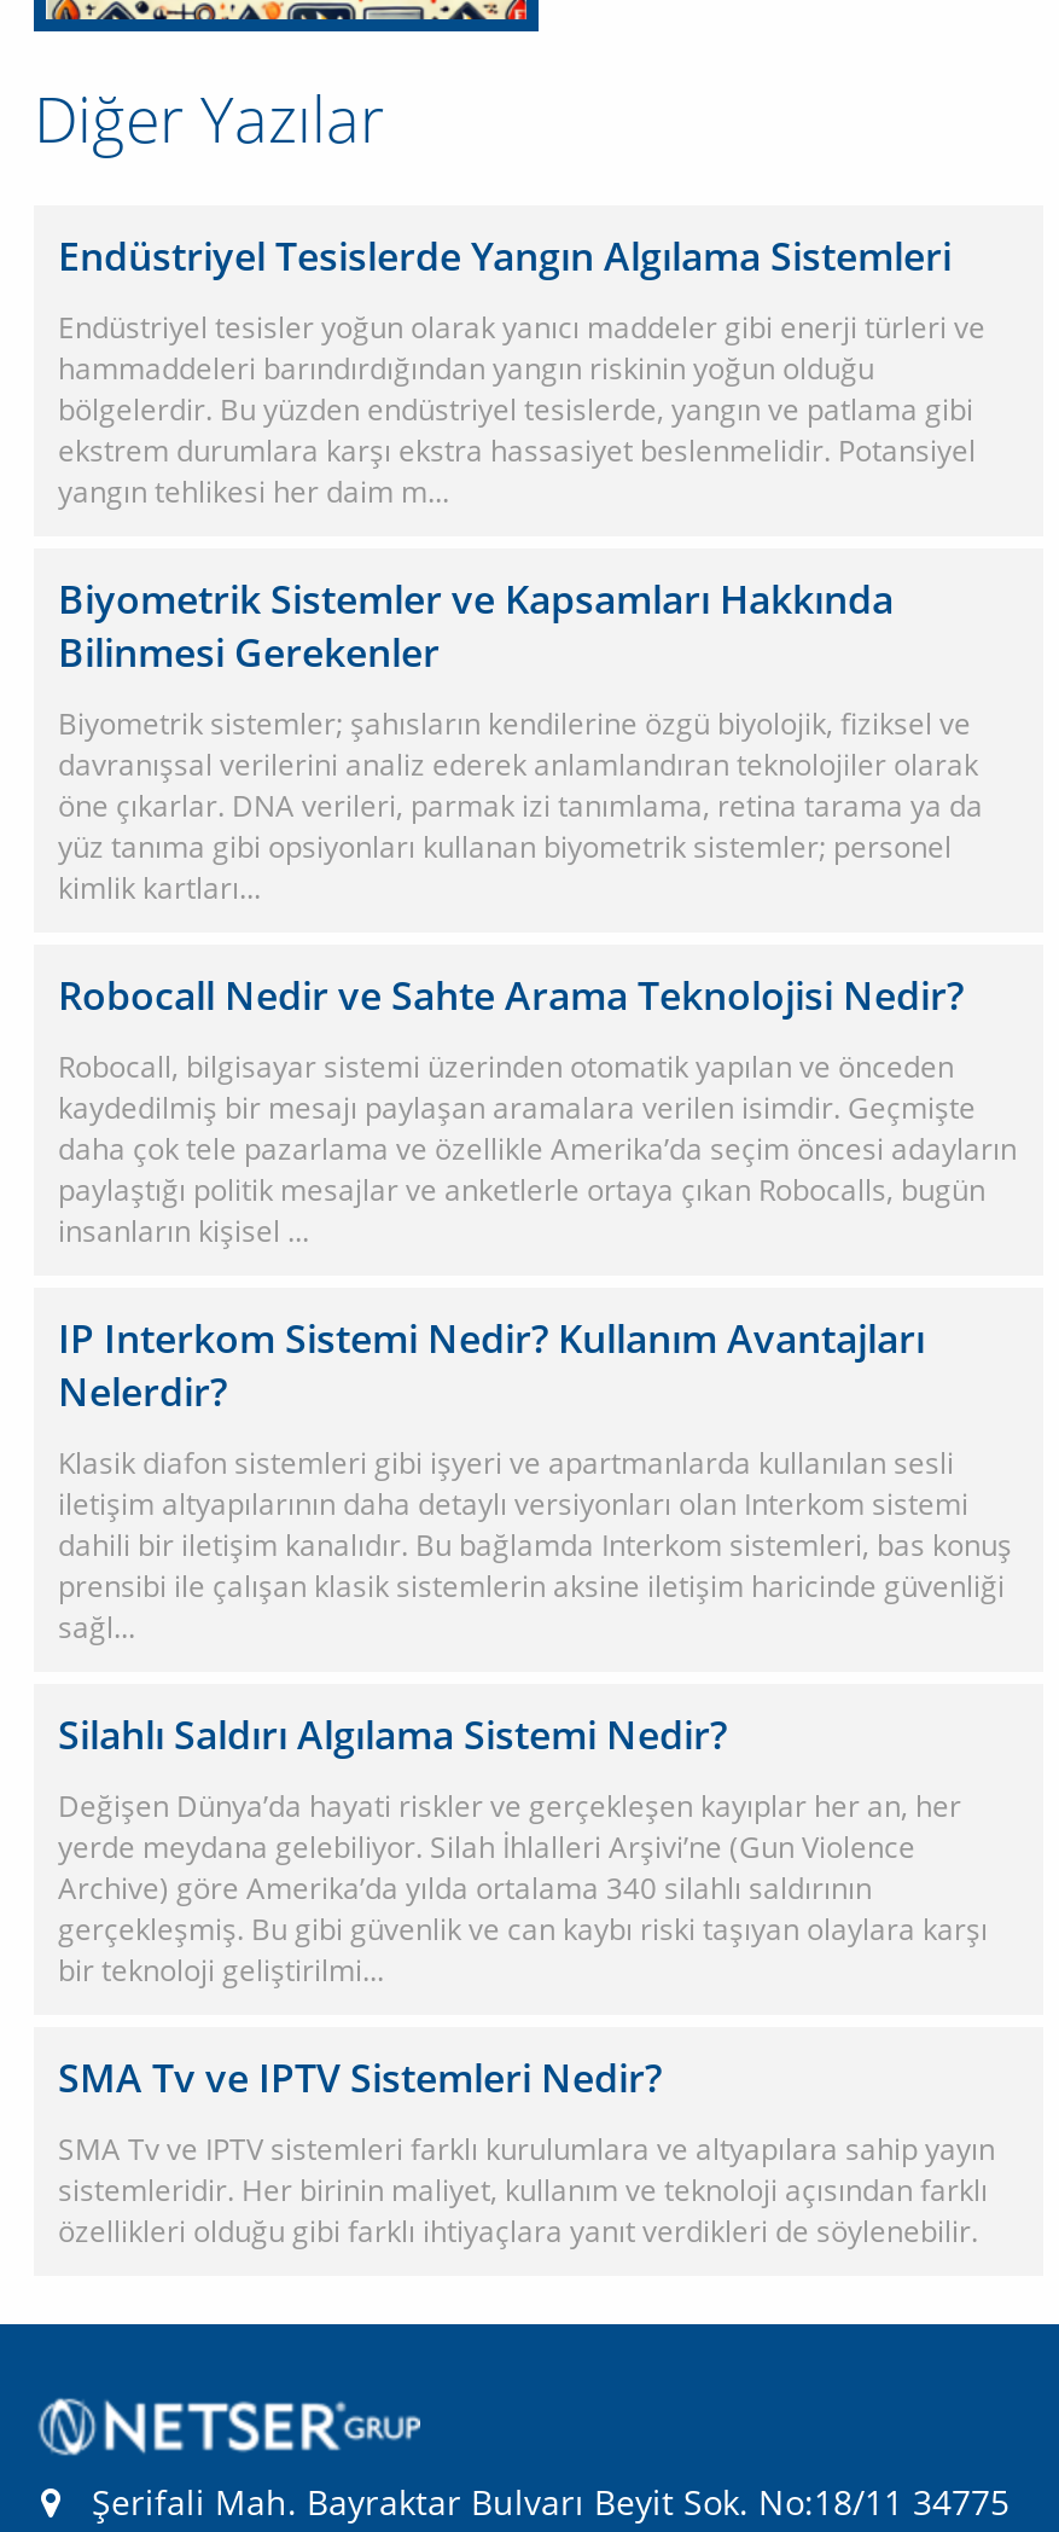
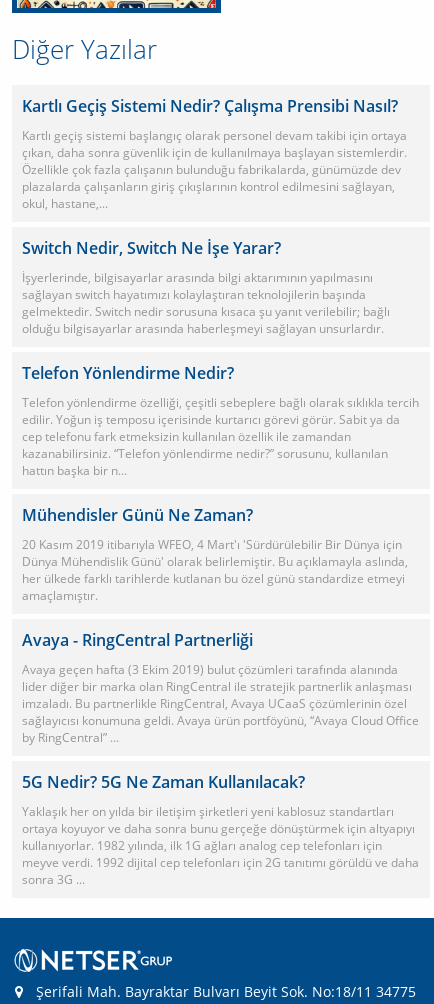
- Endüstriyel Tesislerde Yangın Algılama Sistemleri
+ Kartlı Geçiş Sistemi Nedir? Çalışma Prensibi Nasıl?

- Endüstriyel tesisler yoğun olarak yanıcı maddeler gibi enerji türleri ve
- hammaddeleri barındırdığından yangın riskinin yoğun olduğu
- bölgelerdir. Bu yüzden endüstriyel tesislerde, yangın ve patlama gibi
- ekstrem durumlara karşı ekstra hassasiyet beslenmelidir. Potansiyel
- yangın tehlikesi her daim m...
+ Kartlı geçiş sistemi başlangıç olarak personel devam takibi için ortaya
+ çıkan, daha sonra güvenlik için de kullanılmaya başlayan sistemlerdir.
+ Özellikle çok fazla çalışanın bulunduğu fabrikalarda, günümüzde dev
+ plazalarda çalışanların giriş çıkışlarının kontrol edilmesini sağlayan,
+ okul, hastane,...

- Biyometrik Sistemler ve Kapsamları Hakkında
- Bilinmesi Gerekenler
+ Switch Nedir, Switch Ne İşe Yarar?

- Biyometrik sistemler; şahısların kendilerine özgü biyolojik, fiziksel ve
- davranışsal verilerini analiz ederek anlamlandıran teknolojiler olarak
- öne çıkarlar. DNA verileri, parmak izi tanımlama, retina tarama ya da
- yüz tanıma gibi opsiyonları kullanan biyometrik sistemler; personel
- kimlik kartları...
+ İşyerlerinde, bilgisayarlar arasında bilgi aktarımının yapılmasını
+ sağlayan switch hayatımızı kolaylaştıran teknolojilerin başında
+ gelmektedir. Switch nedir sorusuna kısaca şu yanıt verilebilir; bağlı
+ olduğu bilgisayarlar arasında haberleşmeyi sağlayan unsurlardır.

- Robocall Nedir ve Sahte Arama Teknolojisi Nedir?
+ Telefon Yönlendirme Nedir?

- Robocall, bilgisayar sistemi üzerinden otomatik yapılan ve önceden
- kaydedilmiş bir mesajı paylaşan aramalara verilen isimdir. Geçmişte
- daha çok tele pazarlama ve özellikle Amerika’da seçim öncesi adayların
- paylaştığı politik mesajlar ve anketlerle ortaya çıkan Robocalls, bugün
- insanların kişisel ...
+ Telefon yönlendirme özelliği, çeşitli sebeplere bağlı olarak sıklıkla tercih
+ edilir. Yoğun iş temposu içerisinde kurtarıcı görevi görür. Sabit ya da
+ cep telefonu fark etmeksizin kullanılan özellik ile zamandan
+ kazanabilirsiniz. “Telefon yönlendirme nedir?” sorusunu, kullanılan
+ hattın başka bir n...

- IP Interkom Sistemi Nedir? Kullanım Avantajları
- Nelerdir?
+ Mühendisler Günü Ne Zaman?

- Klasik diafon sistemleri gibi işyeri ve apartmanlarda kullanılan sesli
- iletişim altyapılarının daha detaylı versiyonları olan Interkom sistemi
- dahili bir iletişim kanalıdır. Bu bağlamda Interkom sistemleri, bas konuş
- prensibi ile çalışan klasik sistemlerin aksine iletişim haricinde güvenliği
- sağl...
+ 20 Kasım 2019 itibarıyla WFEO, 4 Mart'ı 'Sürdürülebilir Bir Dünya için
+ Dünya Mühendislik Günü' olarak belirlemiştir. Bu açıklamayla aslında,
+ her ülkede farklı tarihlerde kutlanan bu özel günü standardize etmeyi
+ amaçlamıştır.

- Silahlı Saldırı Algılama Sistemi Nedir?
+ Avaya - RingCentral Partnerliği

- Değişen Dünya’da hayati riskler ve gerçekleşen kayıplar her an, her
- yerde meydana gelebiliyor. Silah İhlalleri Arşivi’ne (Gun Violence
- Archive) göre Amerika’da yılda ortalama 340 silahlı saldırının
- gerçekleşmiş. Bu gibi güvenlik ve can kaybı riski taşıyan olaylara karşı
- bir teknoloji geliştirilmi...
+ Avaya geçen hafta (3 Ekim 2019) bulut çözümleri tarafında alanında
+ lider diğer bir marka olan RingCentral ile stratejik partnerlik anlaşması
+ imzaladı. Bu partnerlikle RingCentral, Avaya UCaaS çözümlerinin özel
+ sağlayıcısı konumuna geldi. Avaya ürün portföyünü, “Avaya Cloud Office
+ by RingCentral” ...

- SMA Tv ve IPTV Sistemleri Nedir?
+ 5G Nedir? 5G Ne Zaman Kullanılacak?

- SMA Tv ve IPTV sistemleri farklı kurulumlara ve altyapılara sahip yayın
- sistemleridir. Her birinin maliyet, kullanım ve teknoloji açısından farklı
- özellikleri olduğu gibi farklı ihtiyaçlara yanıt verdikleri de söylenebilir.
+ Yaklaşık her on yılda bir iletişim şirketleri yeni kablosuz standartları
+ ortaya koyuyor ve daha sonra bunu gerçeğe dönüştürmek için altyapıyı
+ kullanıyorlar. 1982 yılında, ilk 1G ağları analog cep telefonları için
+ meyve verdi. 1992 dijital cep telefonları için 2G tanıtımı görüldü ve daha
+ sonra 3G ...
